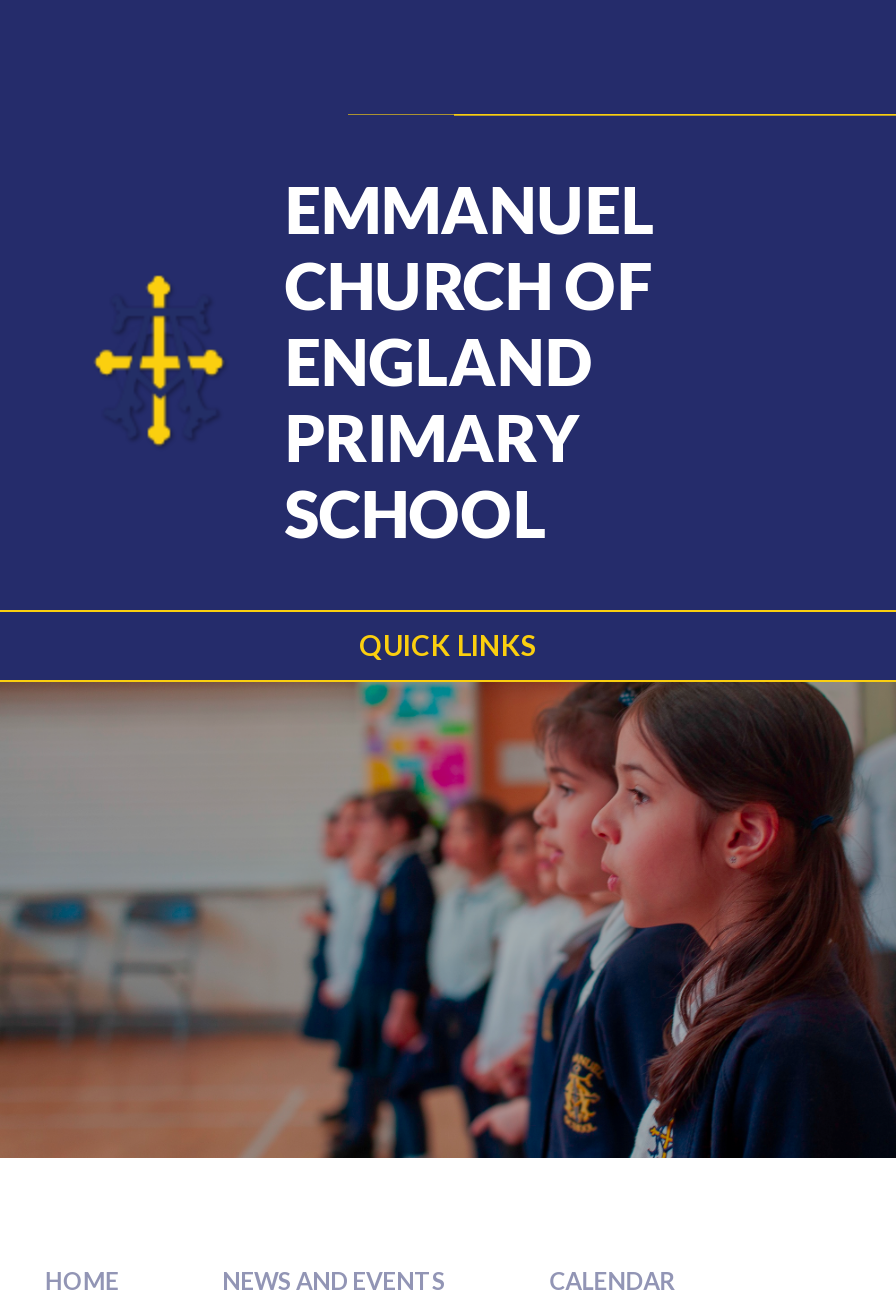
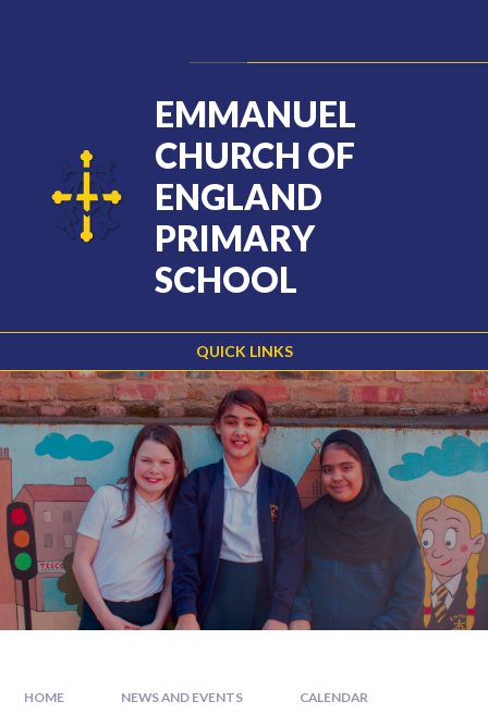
- [image]
+ [image]
